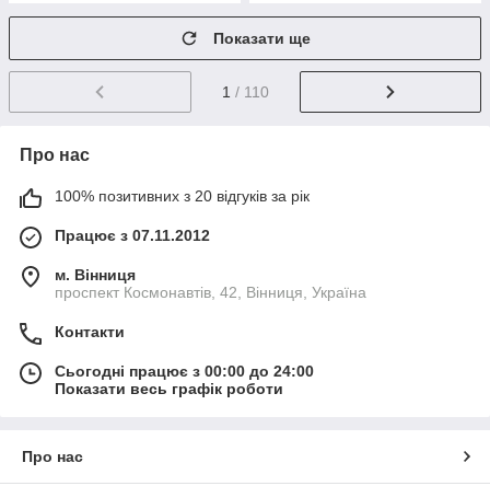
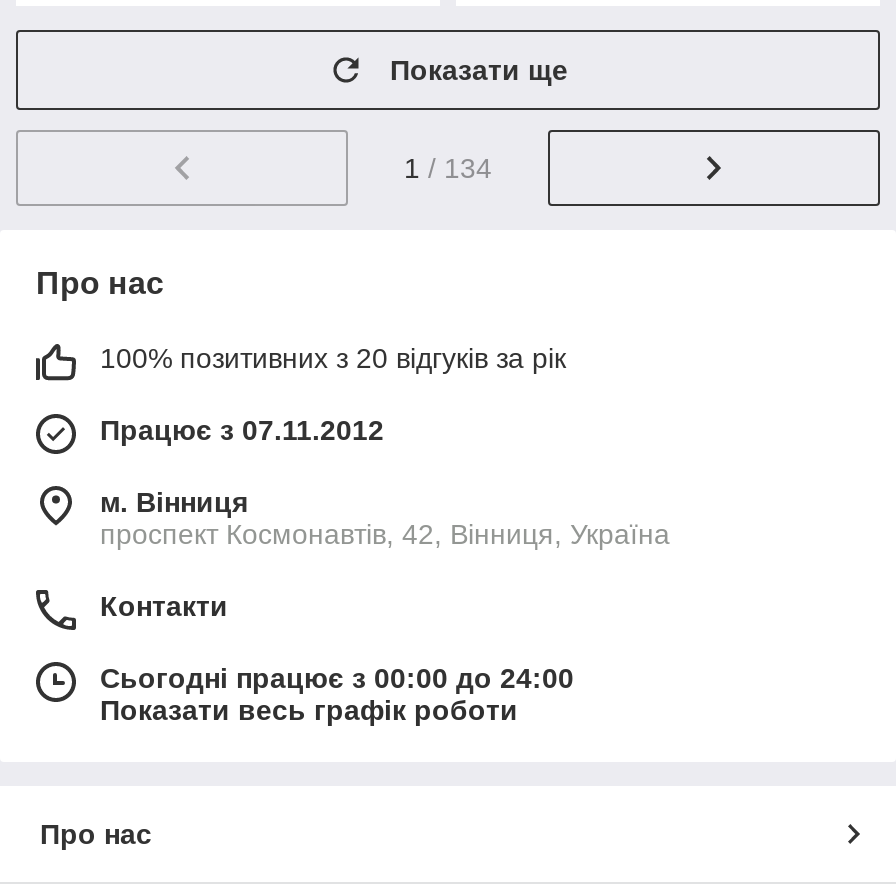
- 1 / 110
+ 1 / 134
